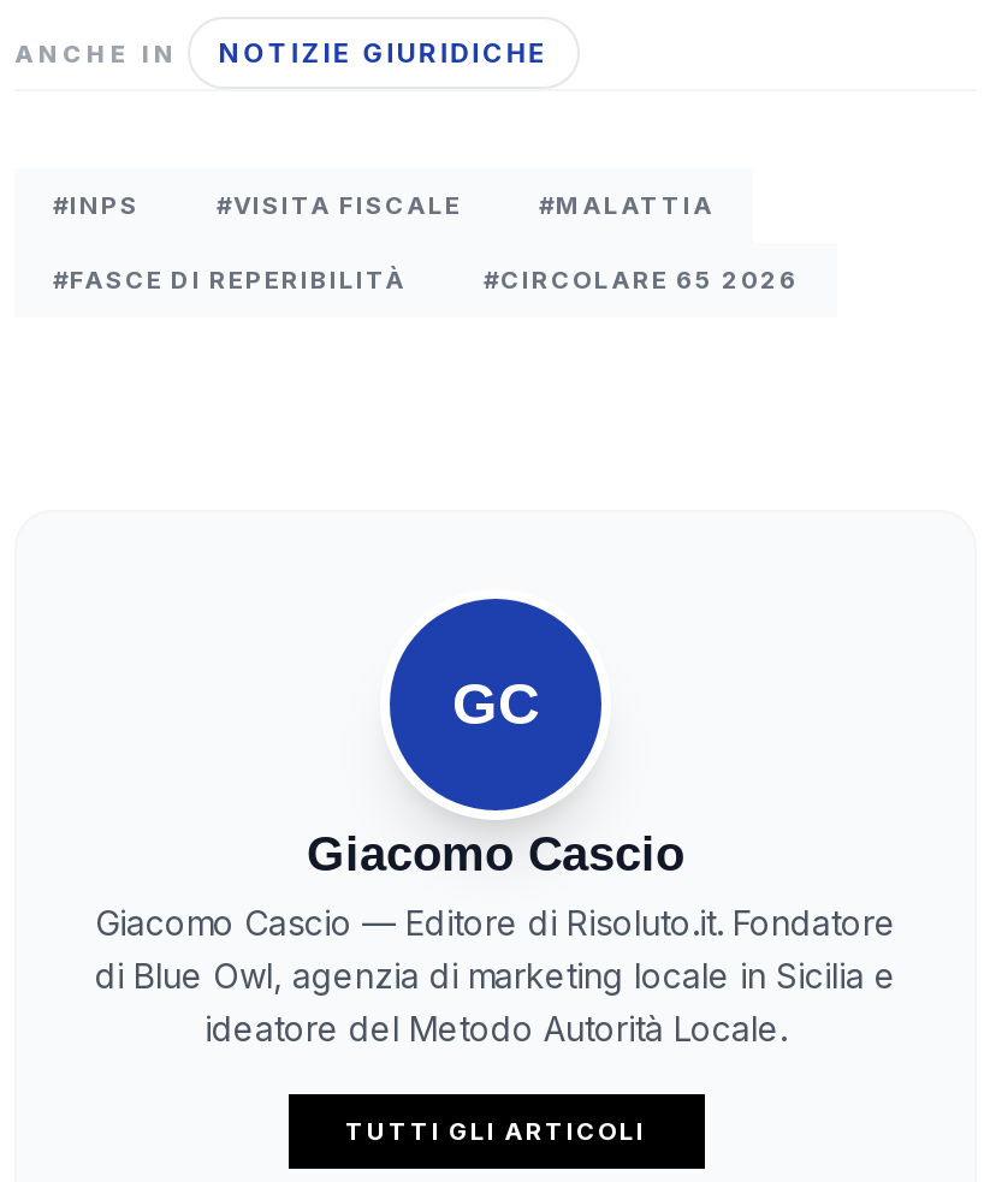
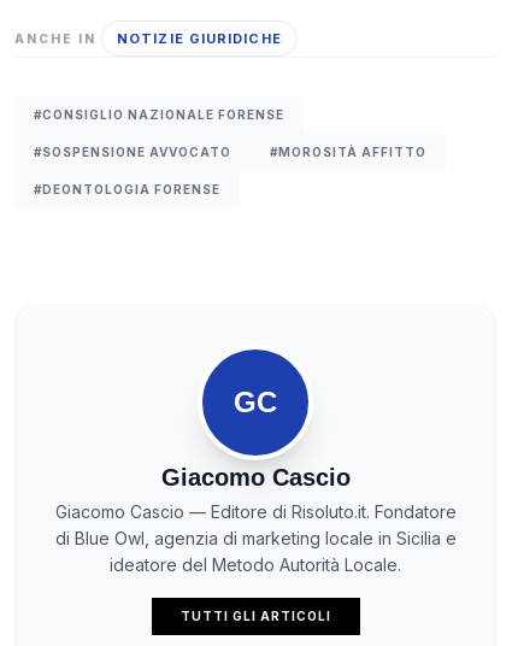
- #INPS
- #VISITA FISCALE
- #MALATTIA
- #FASCE DI REPERIBILITÀ
- #CIRCOLARE 65 2026
+ #CONSIGLIO NAZIONALE FORENSE
+ #SOSPENSIONE AVVOCATO
+ #MOROSITÀ AFFITTO
+ #DEONTOLOGIA FORENSE
